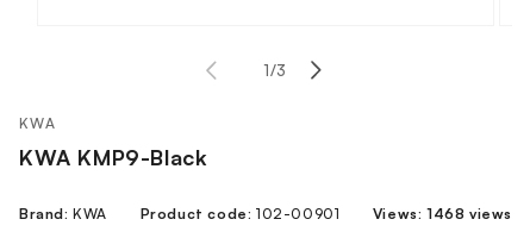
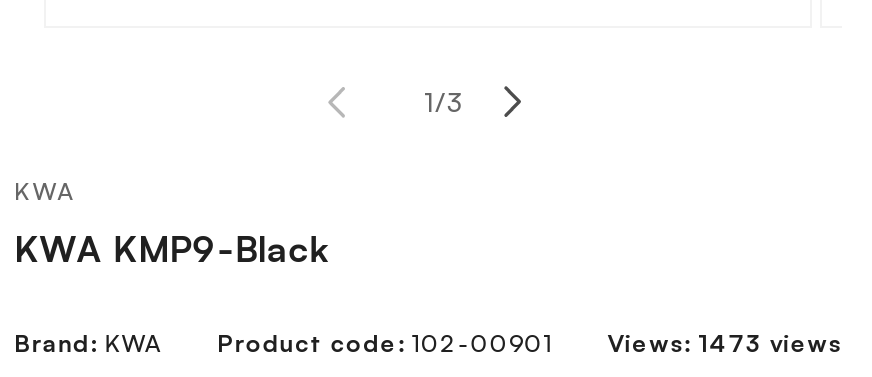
- Brand: KWA Product code: 102-00901 Views: 1468 views
+ Brand: KWA Product code: 102-00901 Views: 1473 views
